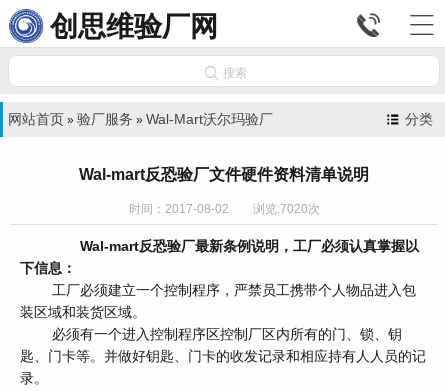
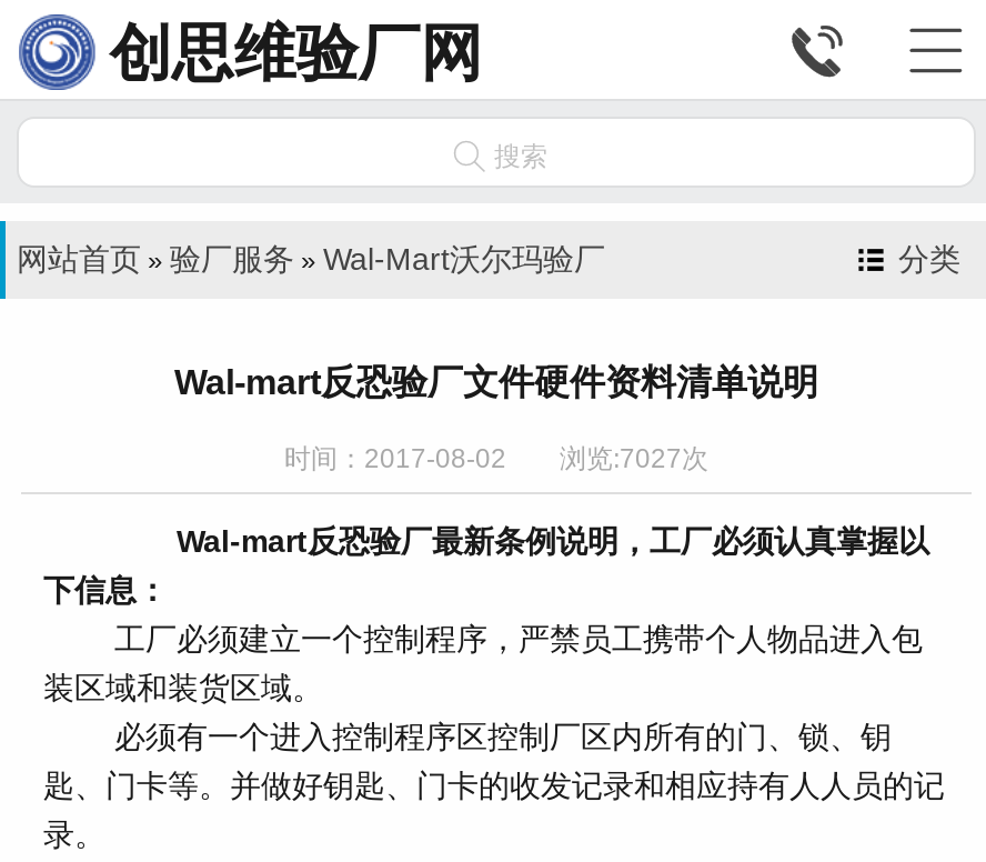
- 时间：2017-08-02 浏览:7020次
+ 时间：2017-08-02 浏览:7027次
